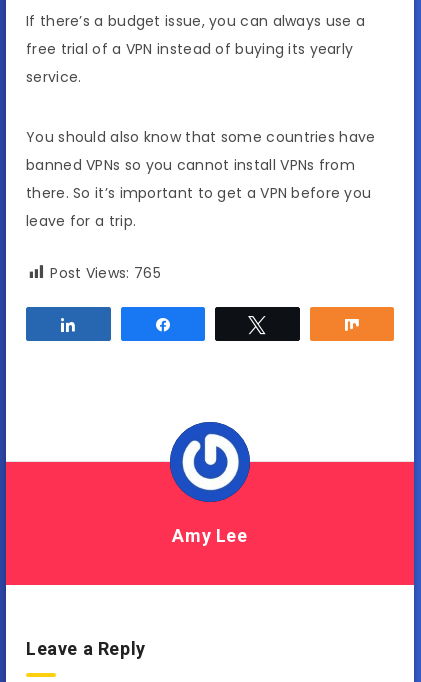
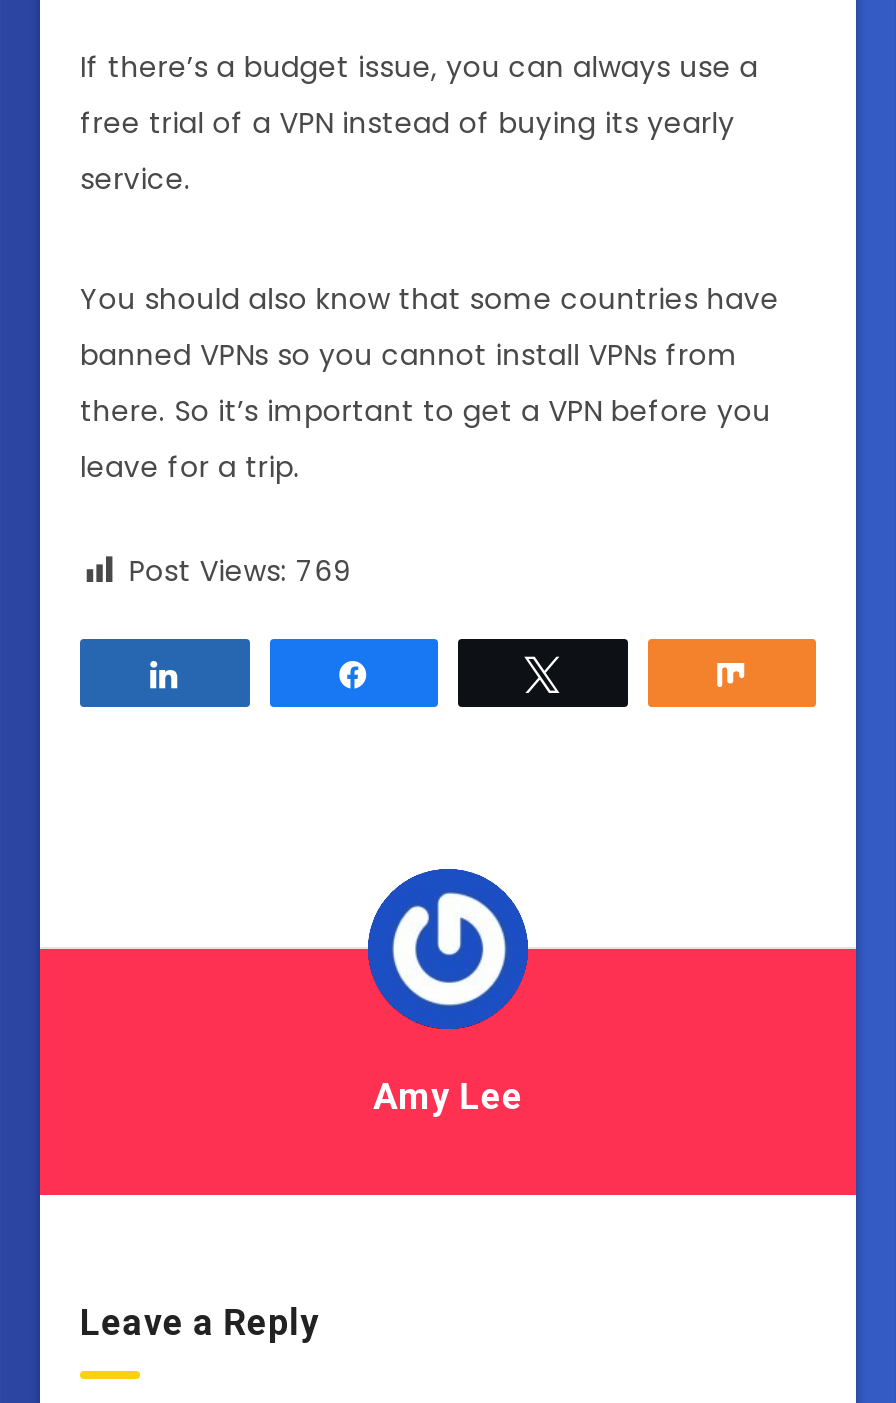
- Post Views: 765
+ Post Views: 769
